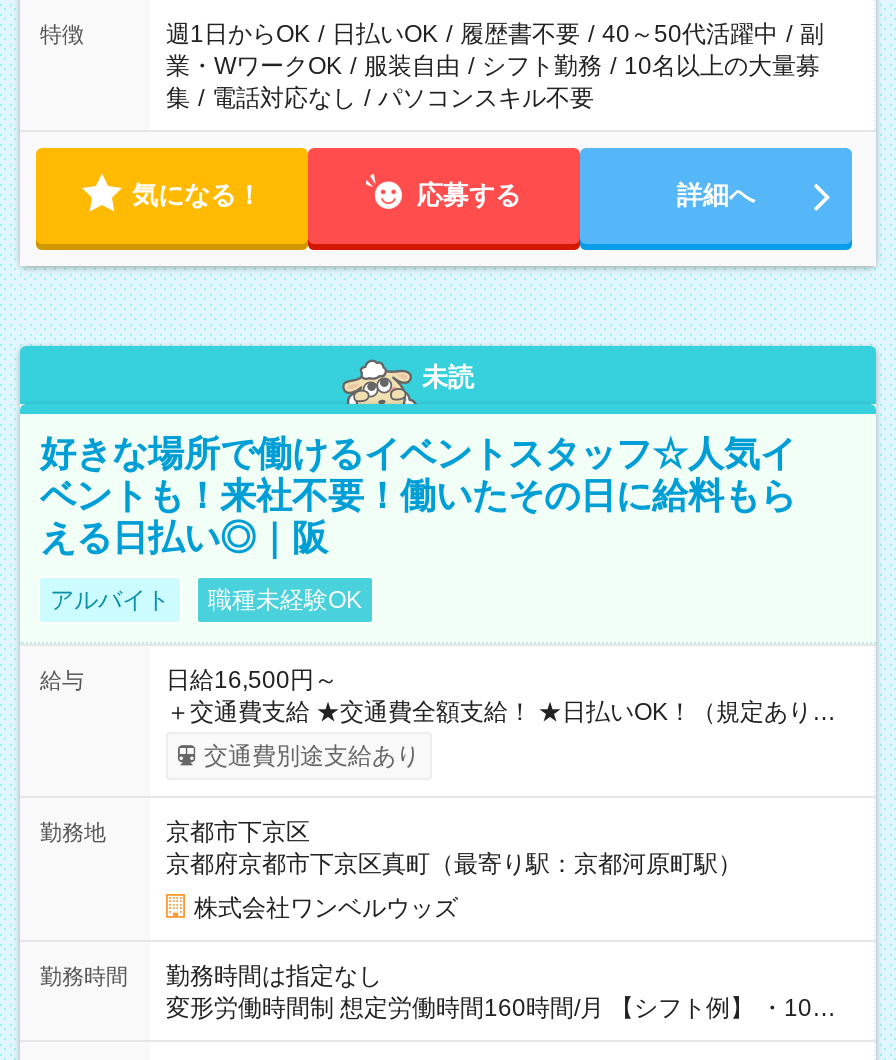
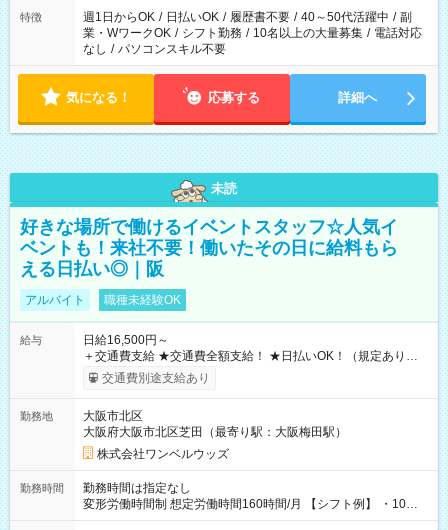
- 業・WワークOK / 服装自由 / シフト勤務 / 10名以上の大量募
- 集 / 電話対応なし / パソコンスキル不要
+ 業・WワークOK / シフト勤務 / 10名以上の大量募集 / 電話対応
+ なし / パソコンスキル不要

- 京都市下京区
- 京都府京都市下京区真町（最寄り駅：京都河原町駅）
+ 大阪市北区
+ 大阪府大阪市北区芝田（最寄り駅：大阪梅田駅）
